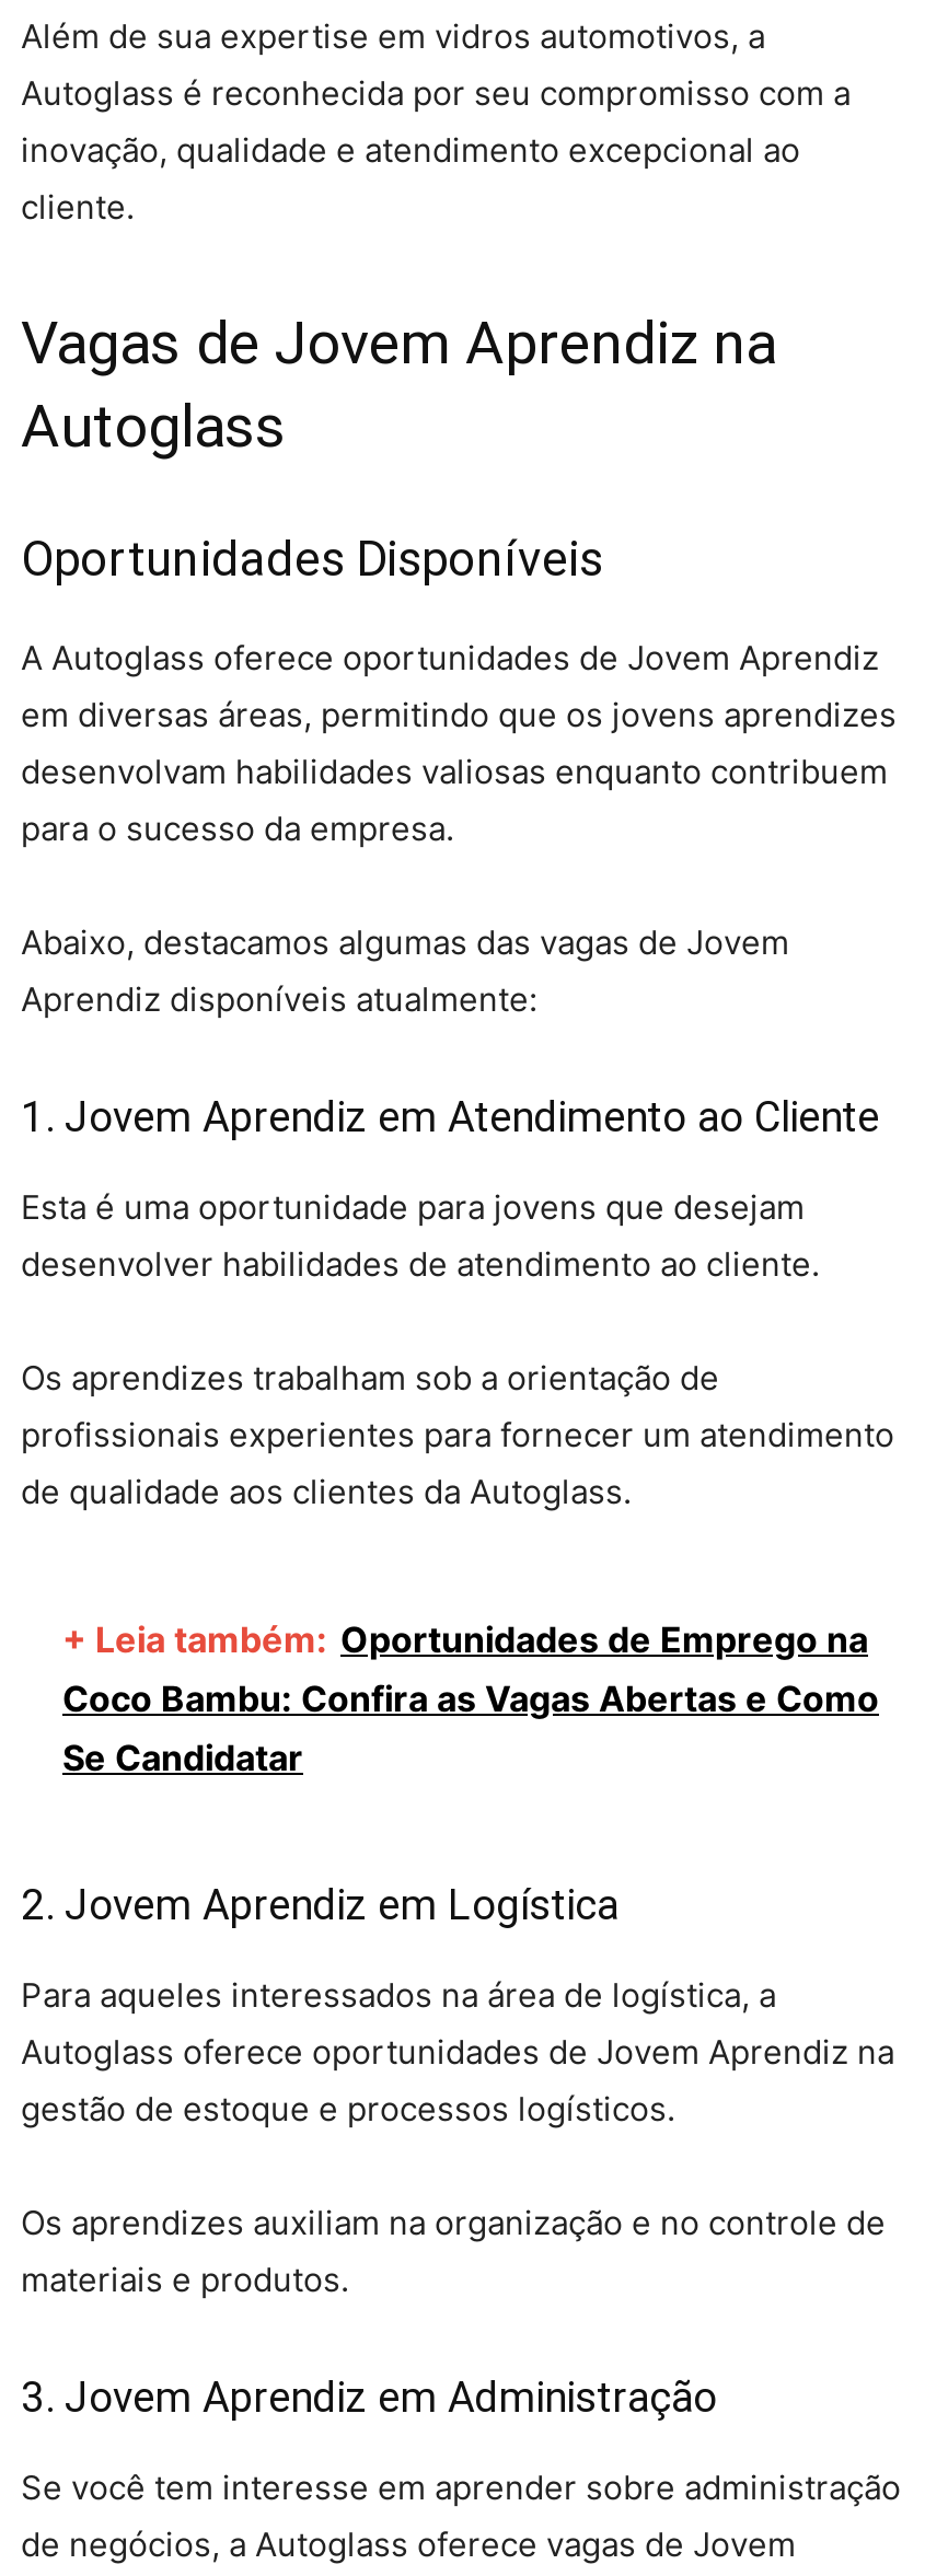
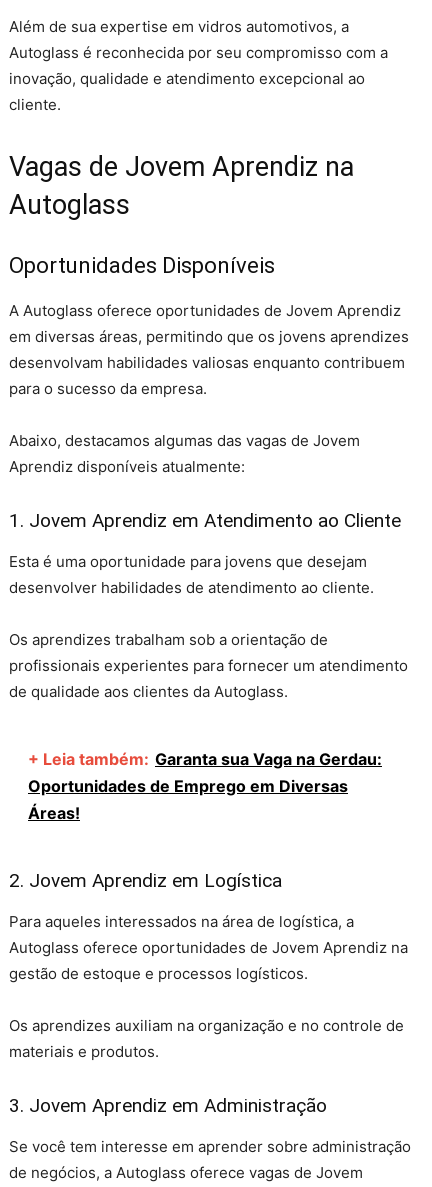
- + Leia também: Oportunidades de Emprego na
- Coco Bambu: Confira as Vagas Abertas e Como
- Se Candidatar
+ + Leia também: Garanta sua Vaga na Gerdau:
+ Oportunidades de Emprego em Diversas
+ Áreas!
